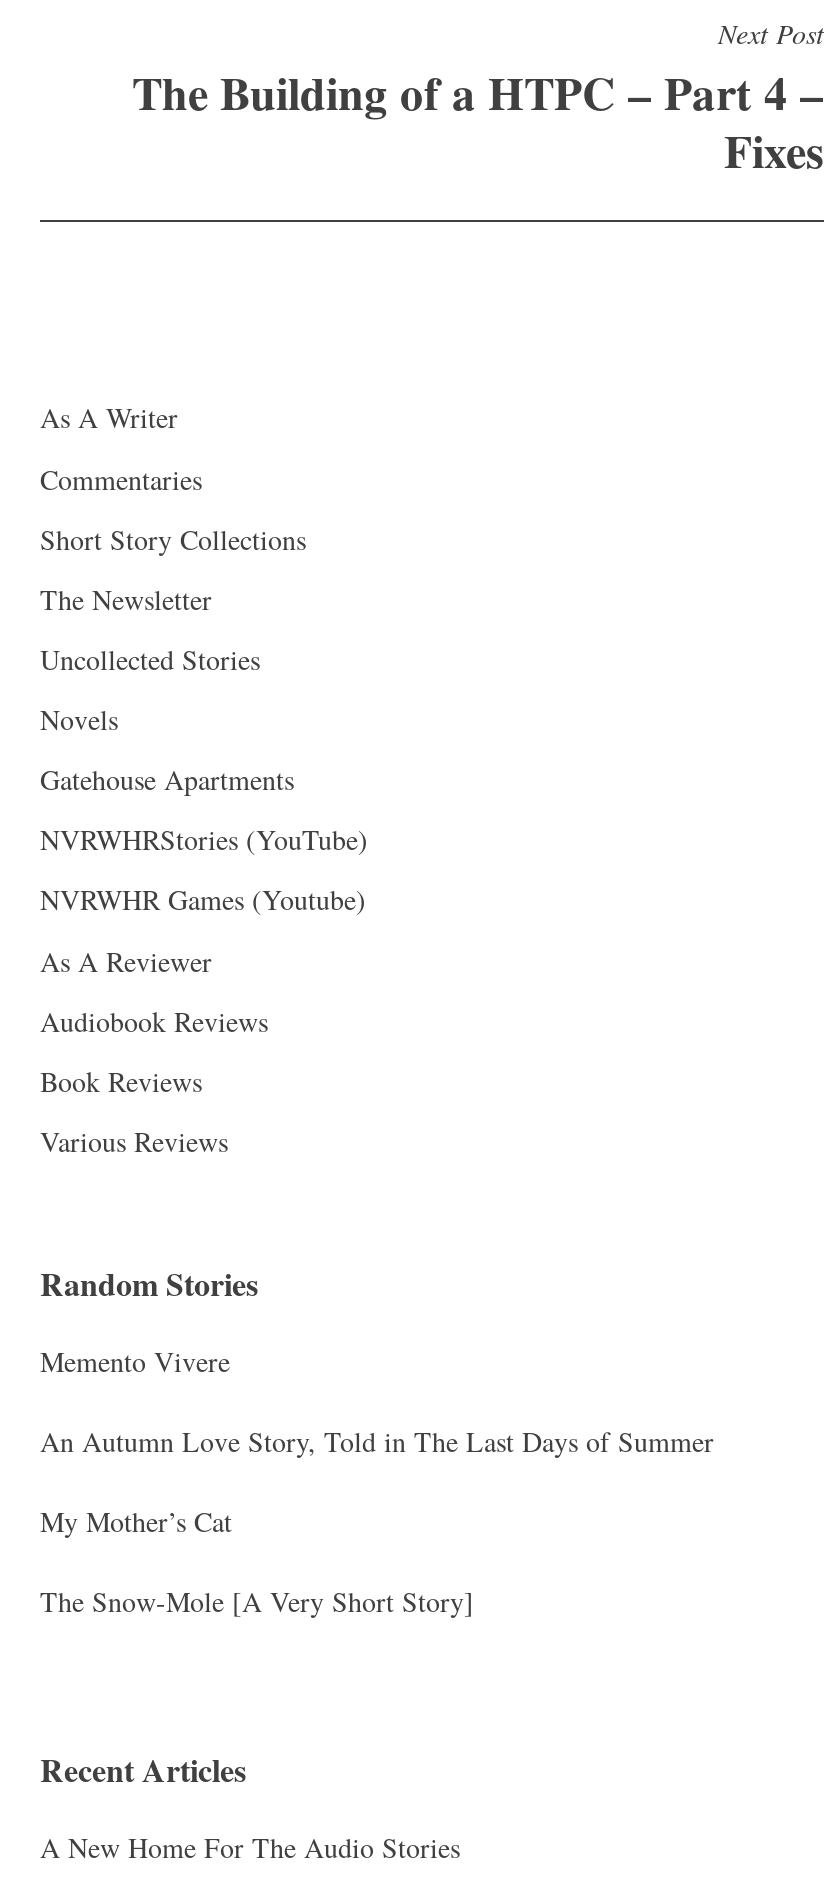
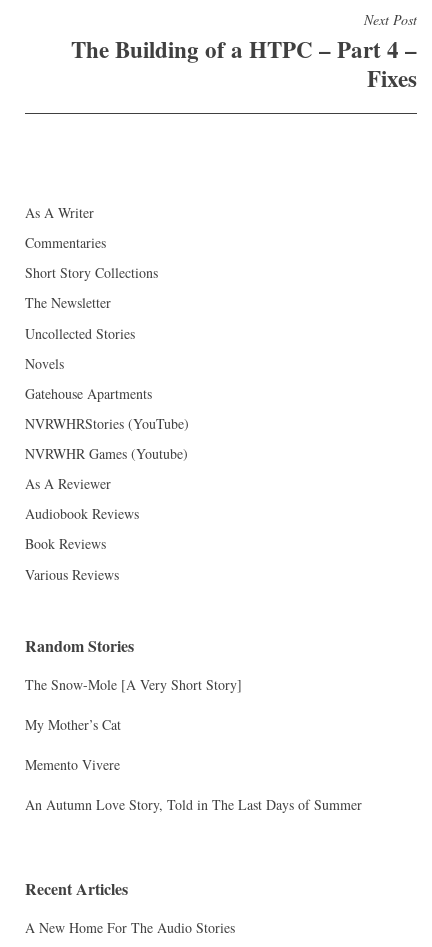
moved down: Memento Vivere | An Autumn Love Story, Told in The Last Days of Summer

moved up: The Snow-Mole [A Very Short Story] | My Mother’s Cat
